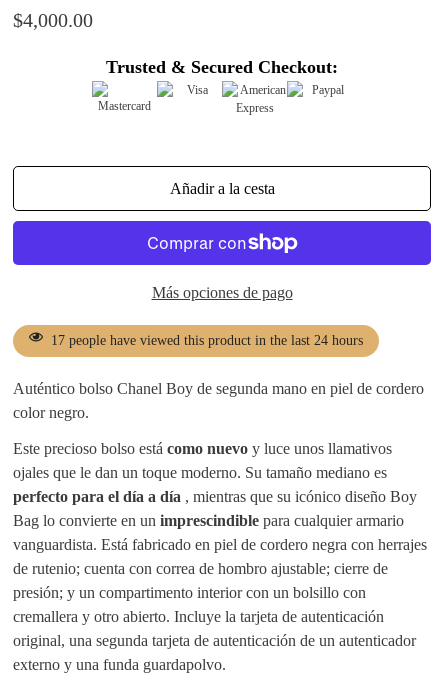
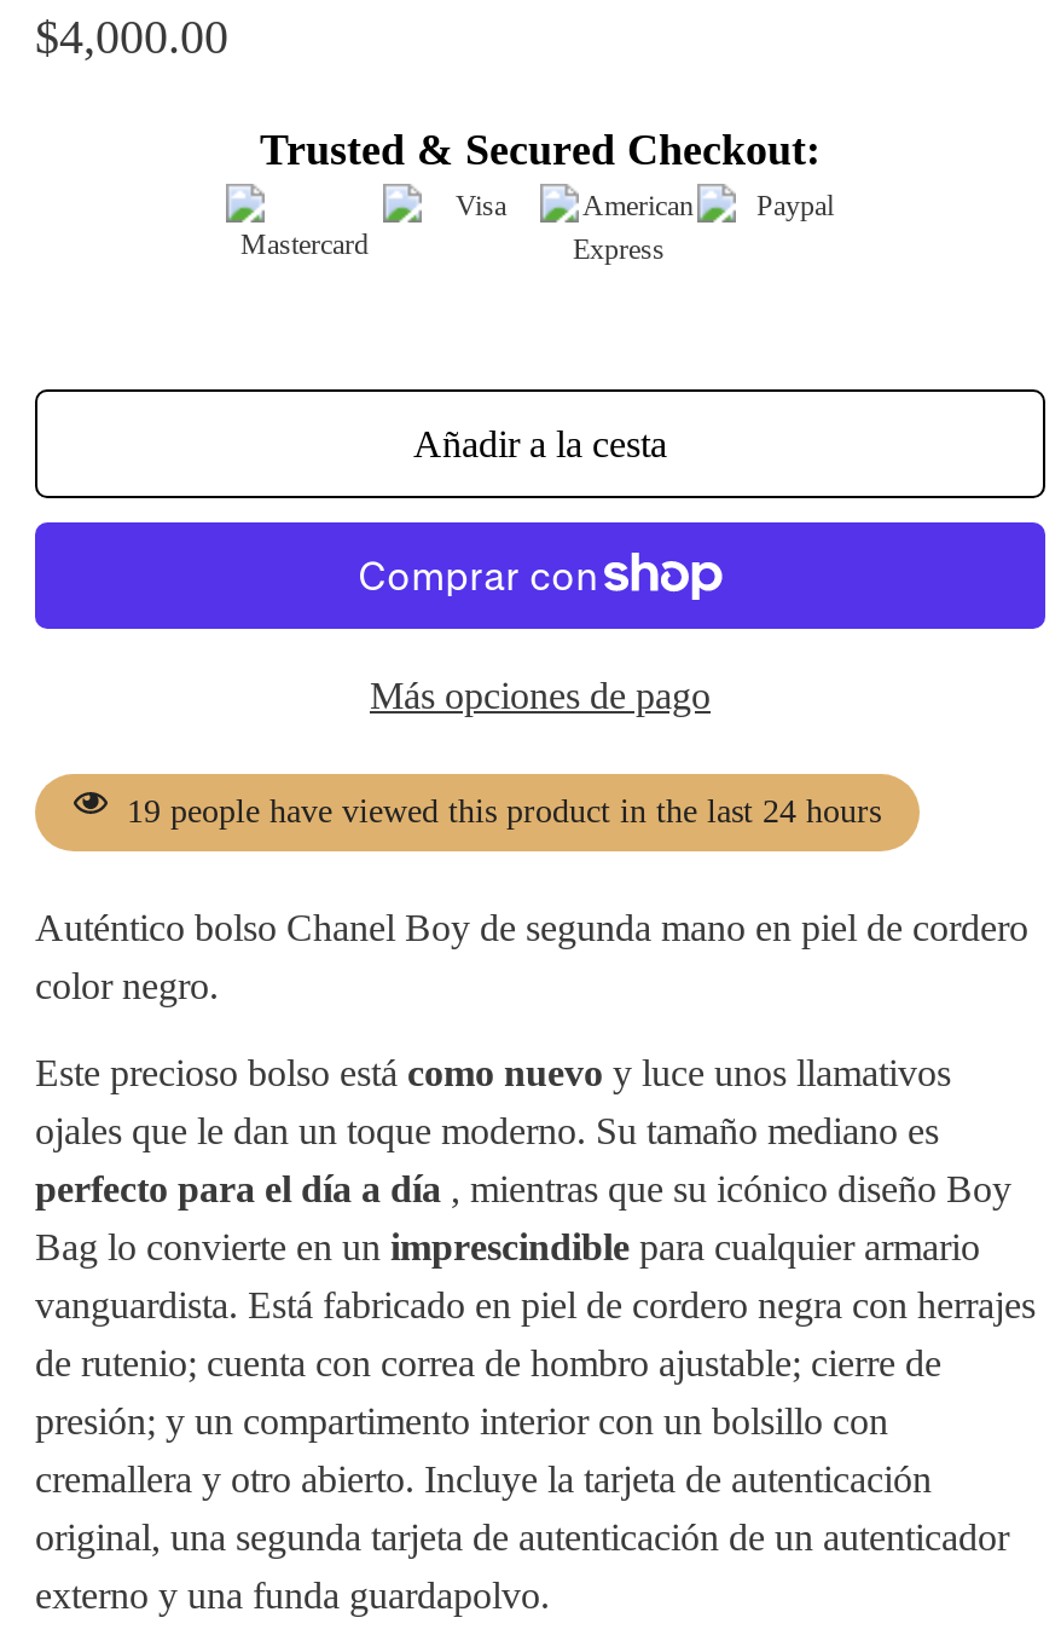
- 17 people have viewed this product in the last 24 hours
+ 19 people have viewed this product in the last 24 hours
